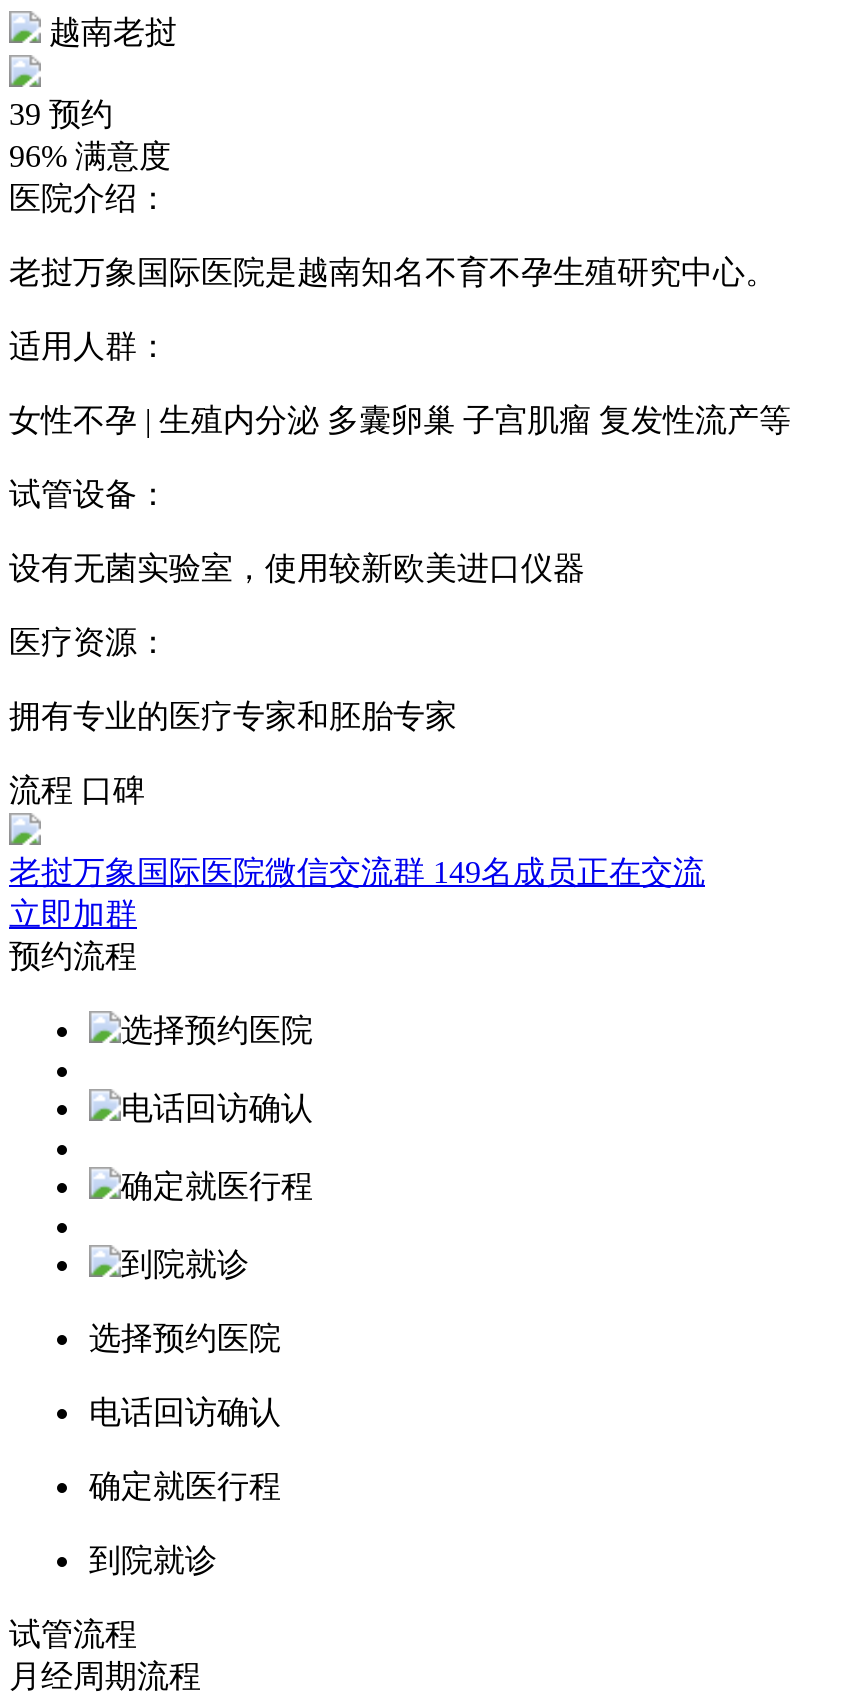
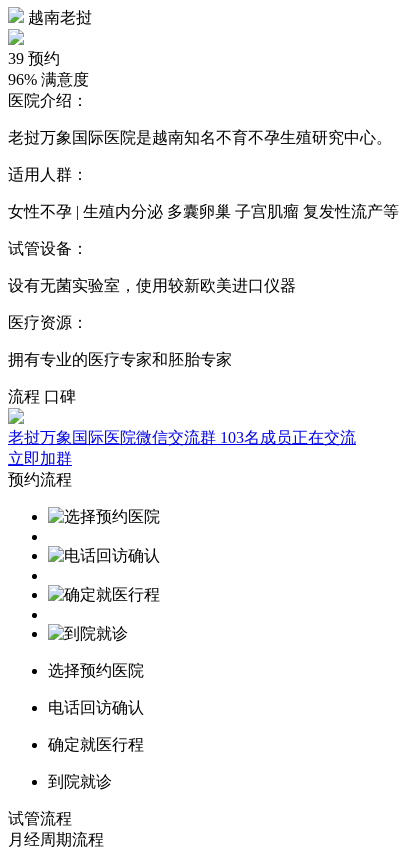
- 老挝万象国际医院微信交流群 149名成员正在交流
+ 老挝万象国际医院微信交流群 103名成员正在交流
